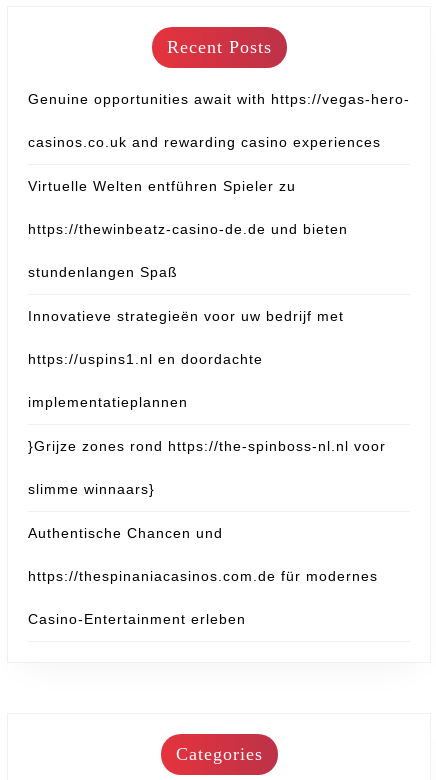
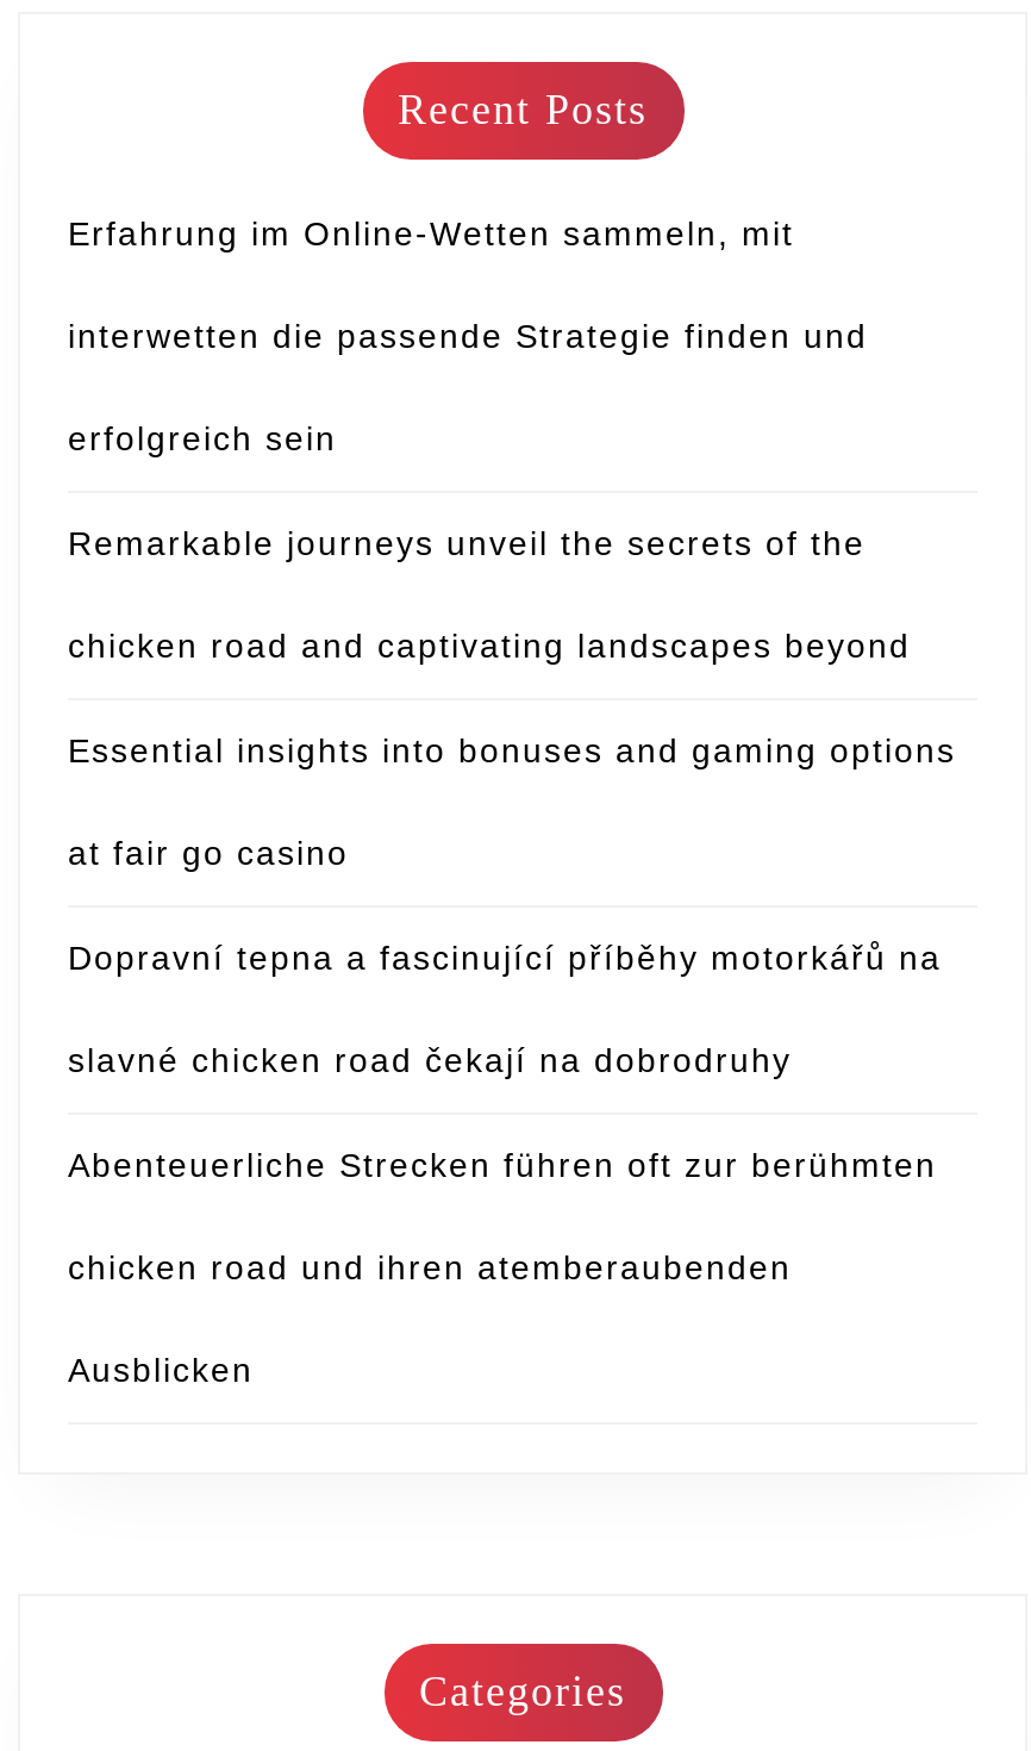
- Genuine opportunities await with https://vegas-hero-
- casinos.co.uk and rewarding casino experiences
- Virtuelle Welten entführen Spieler zu
- https://thewinbeatz-casino-de.de und bieten
- stundenlangen Spaß
- Innovatieve strategieën voor uw bedrijf met
- https://uspins1.nl en doordachte
- implementatieplannen
- }Grijze zones rond https://the-spinboss-nl.nl voor
- slimme winnaars}
- Authentische Chancen und
- https://thespinaniacasinos.com.de für modernes
- Casino-Entertainment erleben
+ Erfahrung im Online-Wetten sammeln, mit
+ interwetten die passende Strategie finden und
+ erfolgreich sein
+ Remarkable journeys unveil the secrets of the
+ chicken road and captivating landscapes beyond
+ Essential insights into bonuses and gaming options
+ at fair go casino
+ Dopravní tepna a fascinující příběhy motorkářů na
+ slavné chicken road čekají na dobrodruhy
+ Abenteuerliche Strecken führen oft zur berühmten
+ chicken road und ihren atemberaubenden
+ Ausblicken
